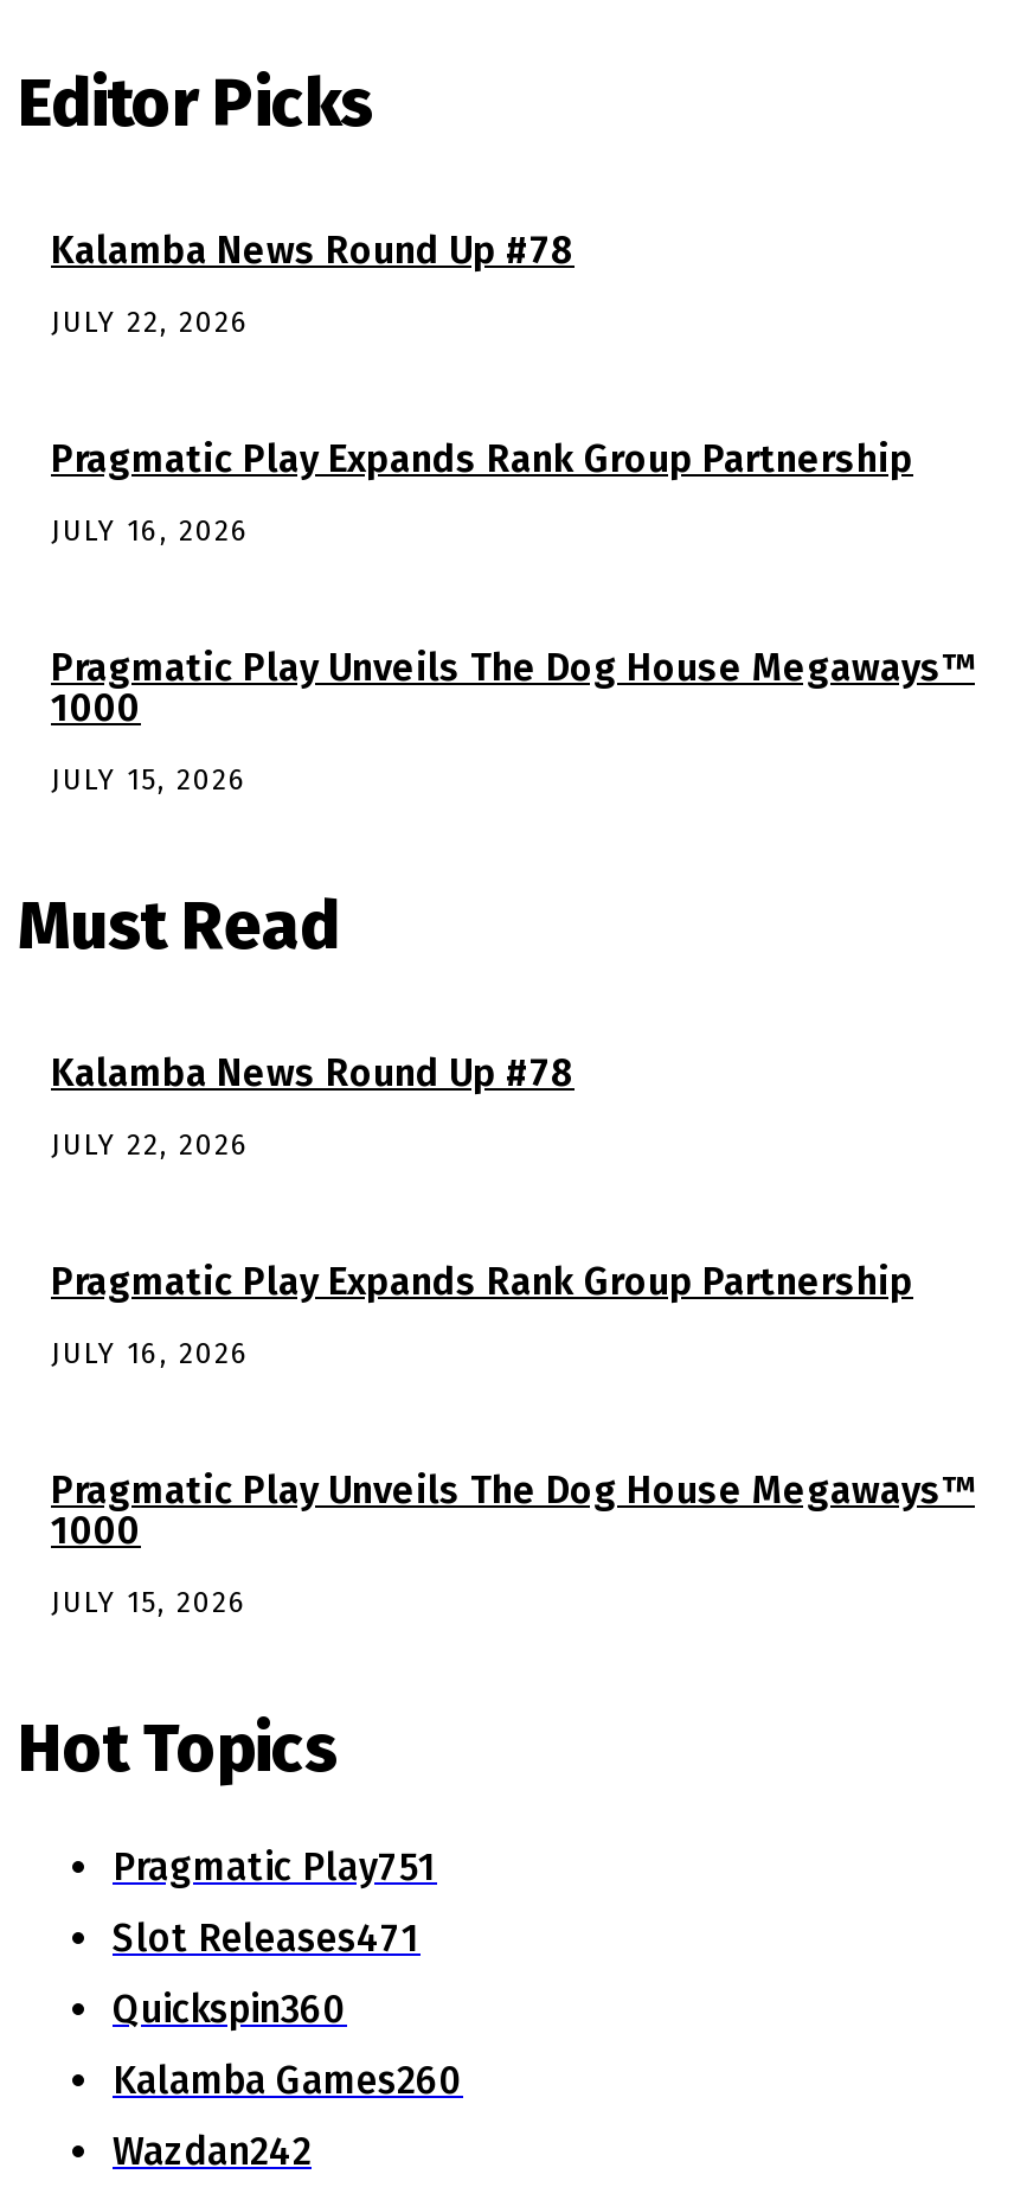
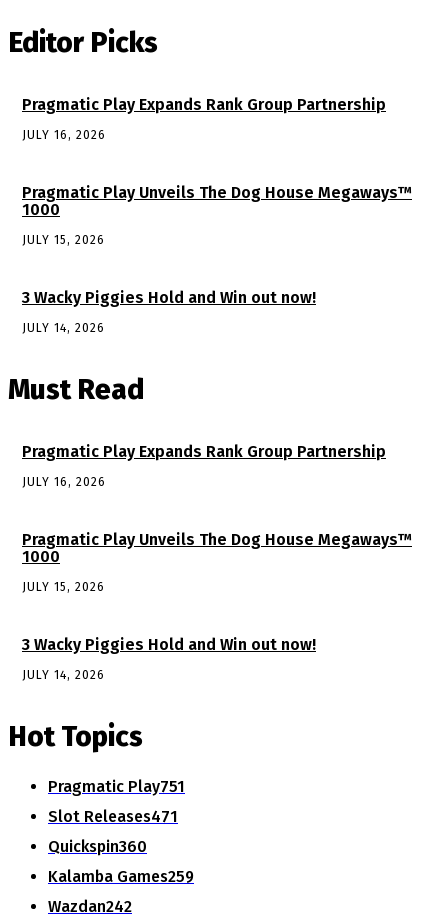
- Kalamba News Round Up #78
- JULY 22, 2026

moved up: Pragmatic Play Expands Rank Group Partnership | JULY 16, 2026 | Pragmatic Play Unveils The Dog House Megaways™ | 1000 | JULY 15, 2026

+ 3 Wacky Piggies Hold and Win out now!
+ JULY 14, 2026

- Kalamba News Round Up #78
- JULY 22, 2026

moved up: Pragmatic Play Expands Rank Group Partnership | JULY 16, 2026 | Pragmatic Play Unveils The Dog House Megaways™ | 1000 | JULY 15, 2026

+ 3 Wacky Piggies Hold and Win out now!
+ JULY 14, 2026

- Kalamba Games260
+ Kalamba Games259
